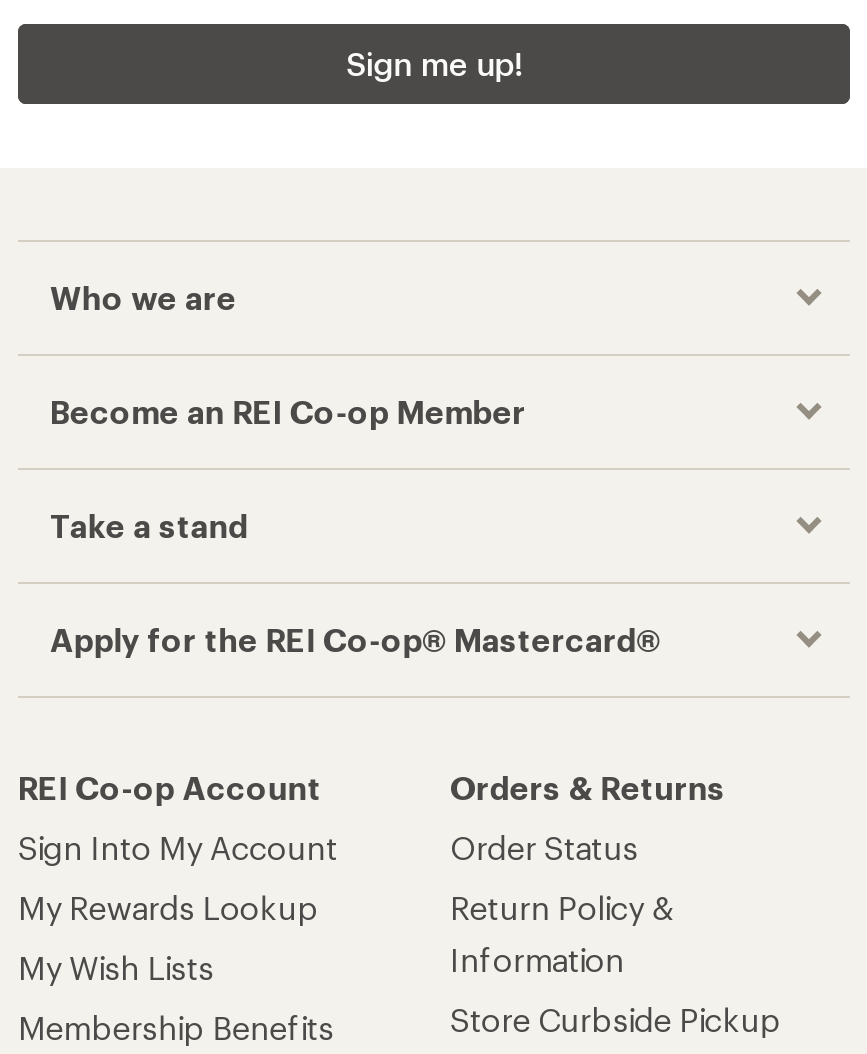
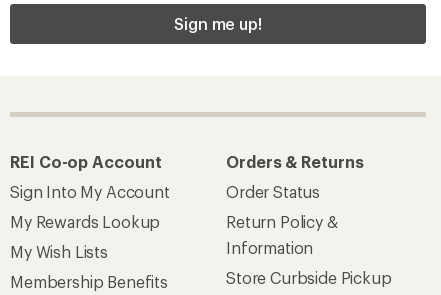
- Who we are
- Become an REI Co-op Member
- Take a stand
- Apply for the REI Co-op® Mastercard®
